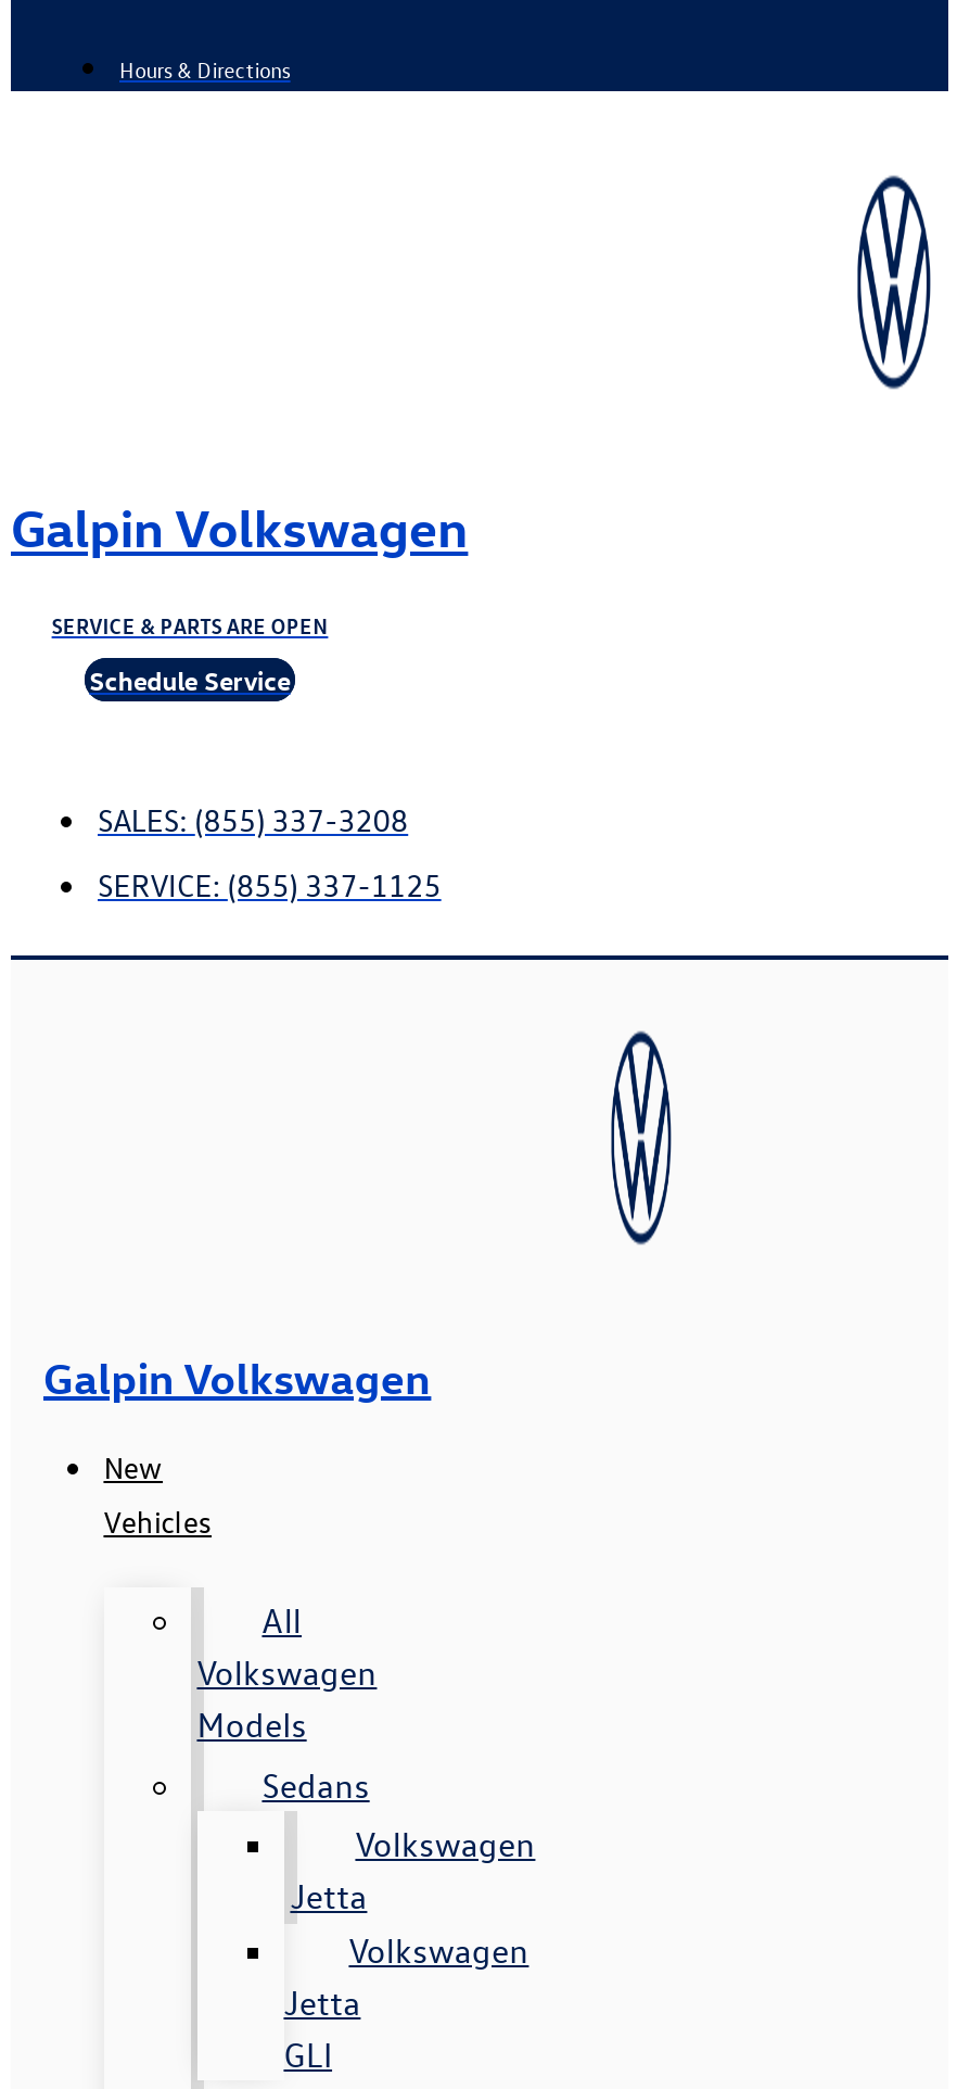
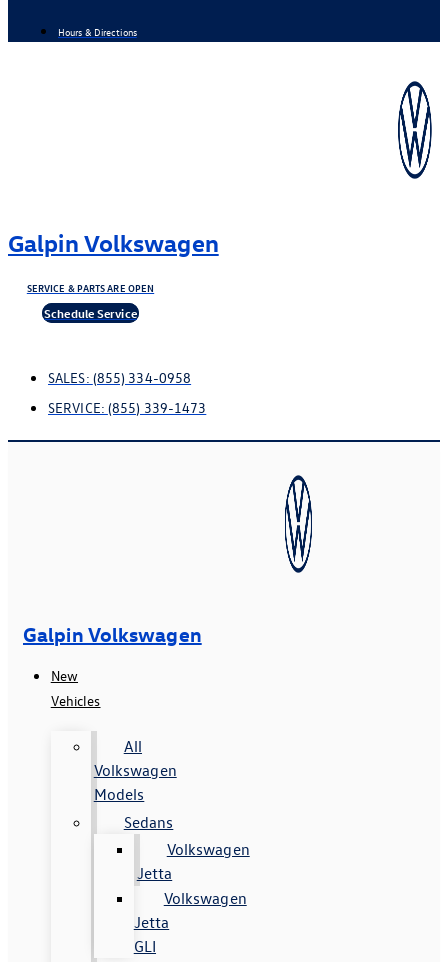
- SALES: (855) 337-3208
+ SALES: (855) 334-0958

- SERVICE: (855) 337-1125
+ SERVICE: (855) 339-1473
